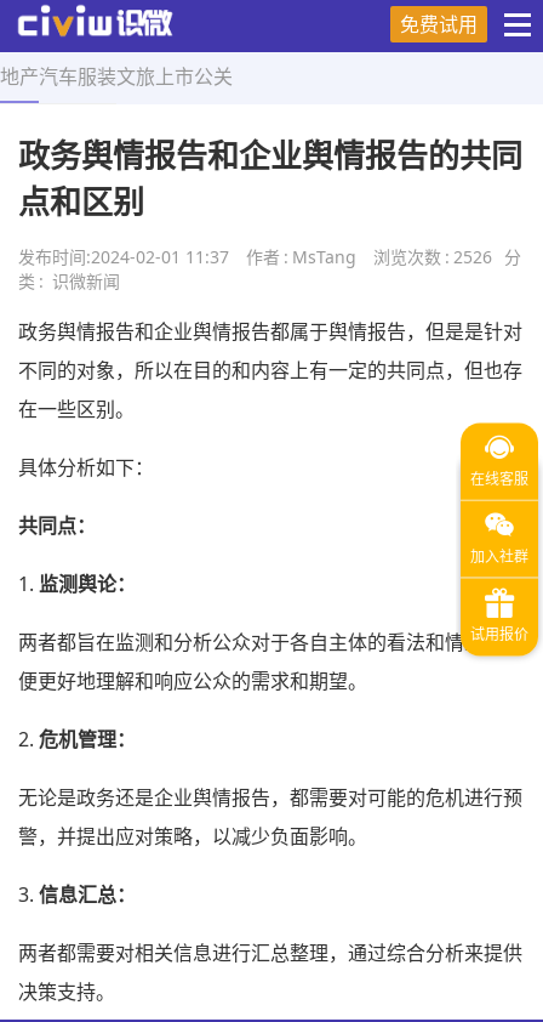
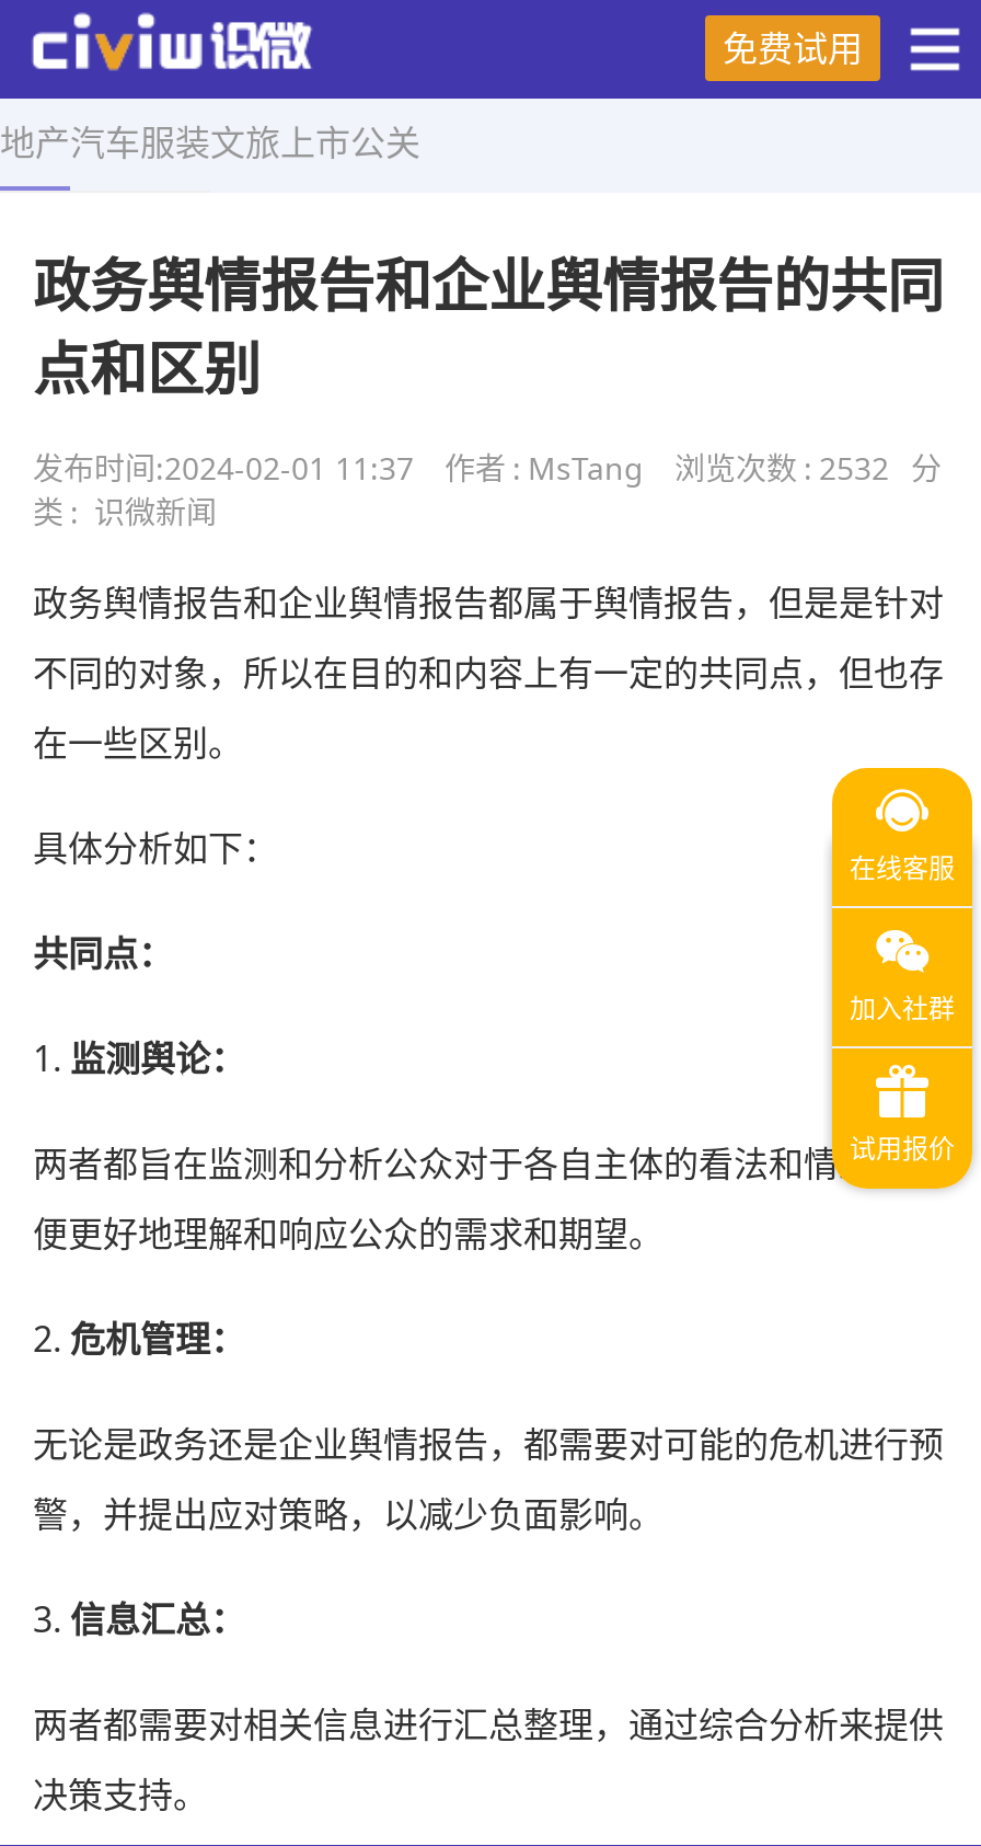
- 发布时间:2024-02-01 11:37 作者 : MsTang 浏览次数 : 2526 分
+ 发布时间:2024-02-01 11:37 作者 : MsTang 浏览次数 : 2532 分
